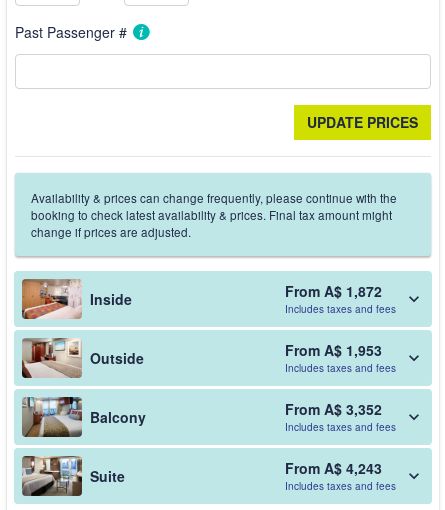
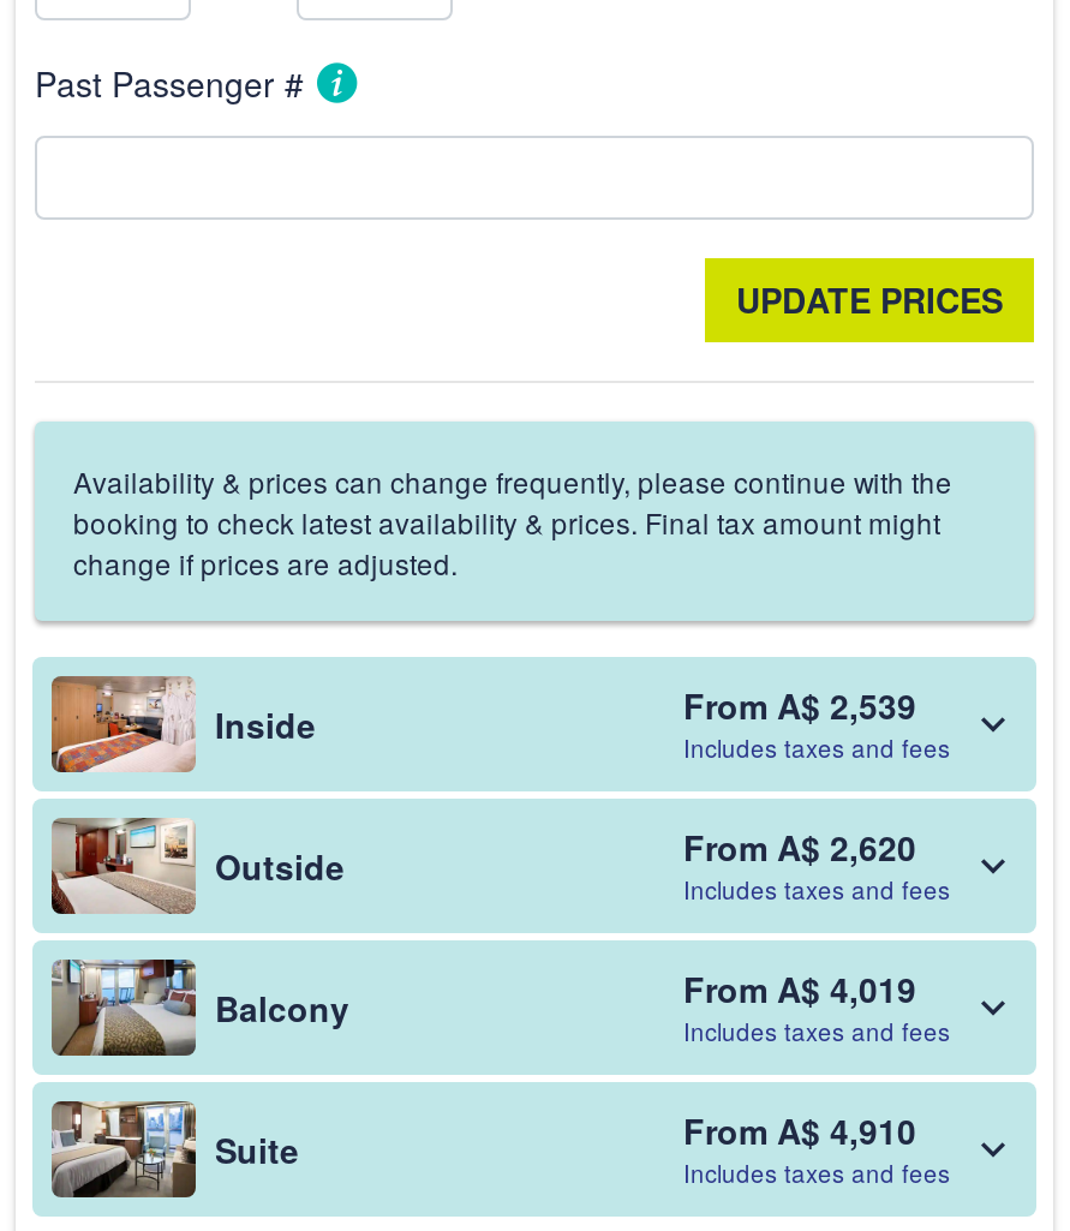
- From A$ 1,872
+ From A$ 2,539

- From A$ 1,953
+ From A$ 2,620

- From A$ 3,352
+ From A$ 4,019

- From A$ 4,243
+ From A$ 4,910
